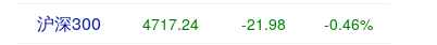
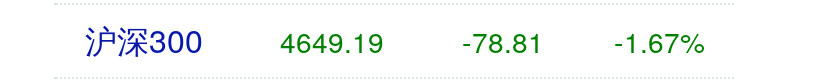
- 4717.24
+ 4649.19

- -21.98
+ -78.81

- -0.46%
+ -1.67%
